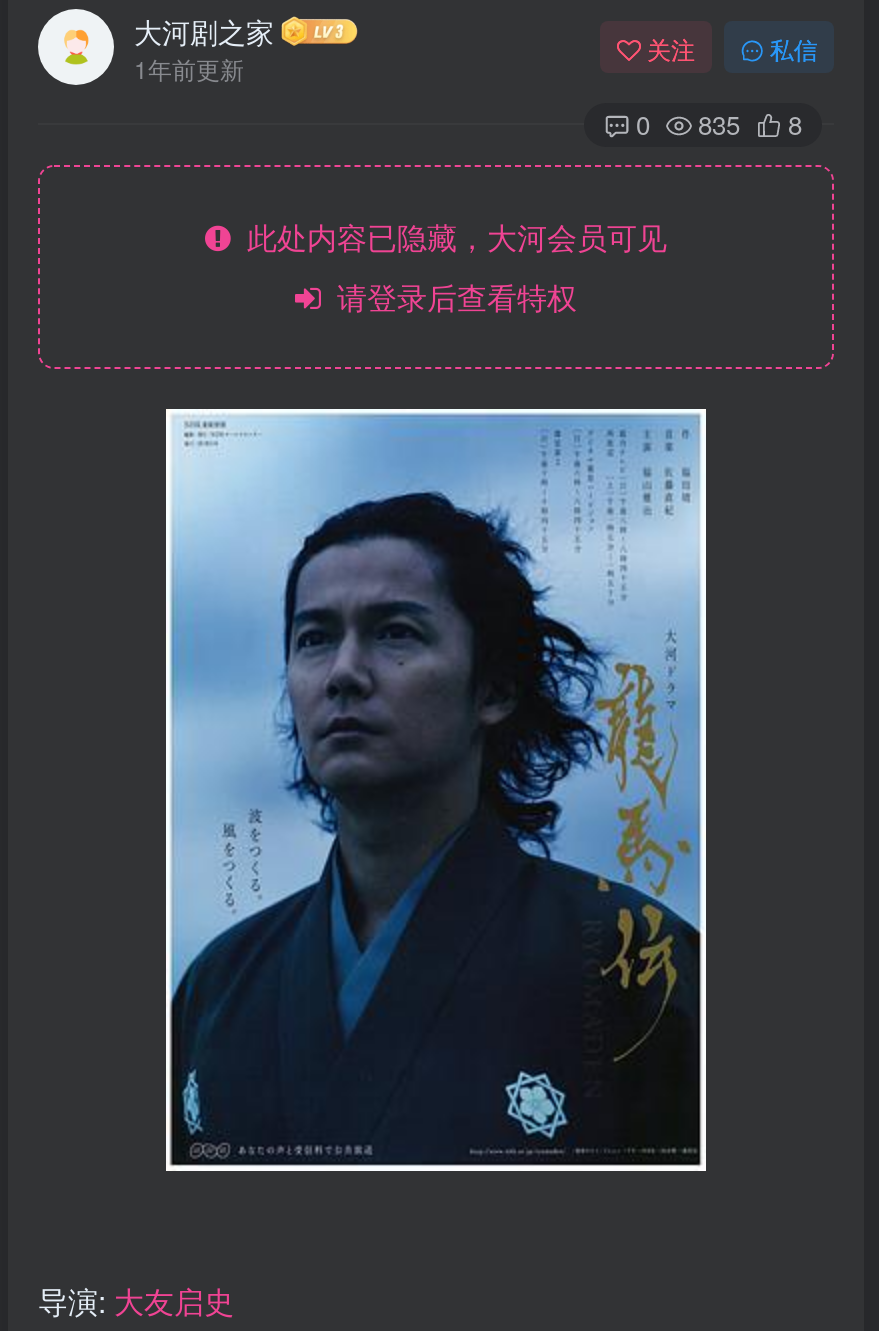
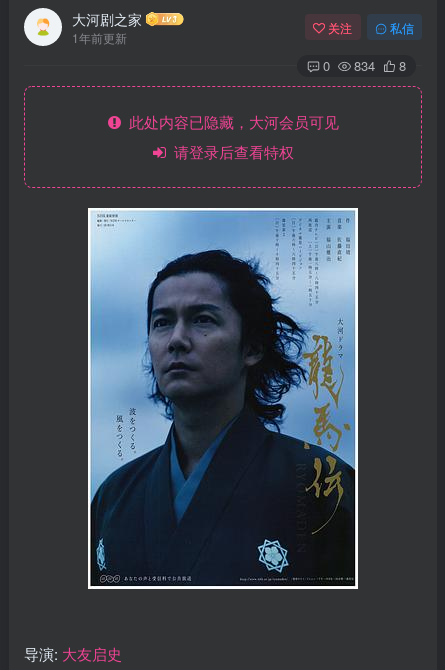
- 0 835 8
+ 0 834 8
